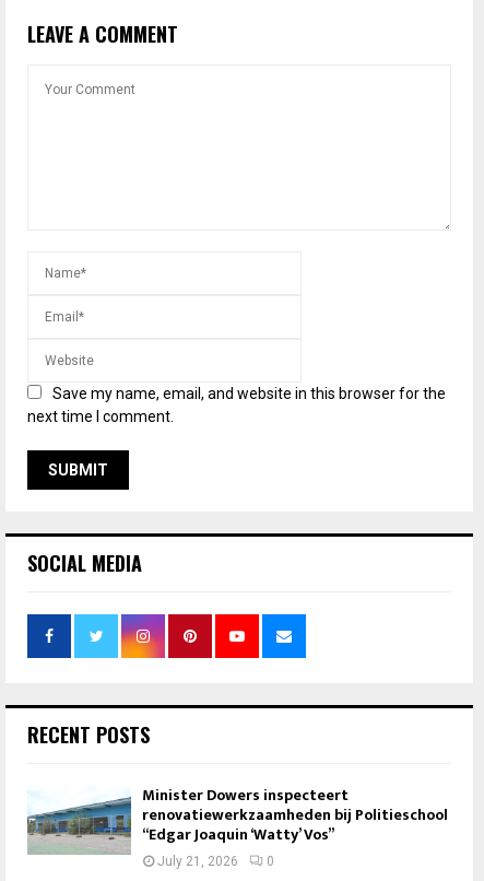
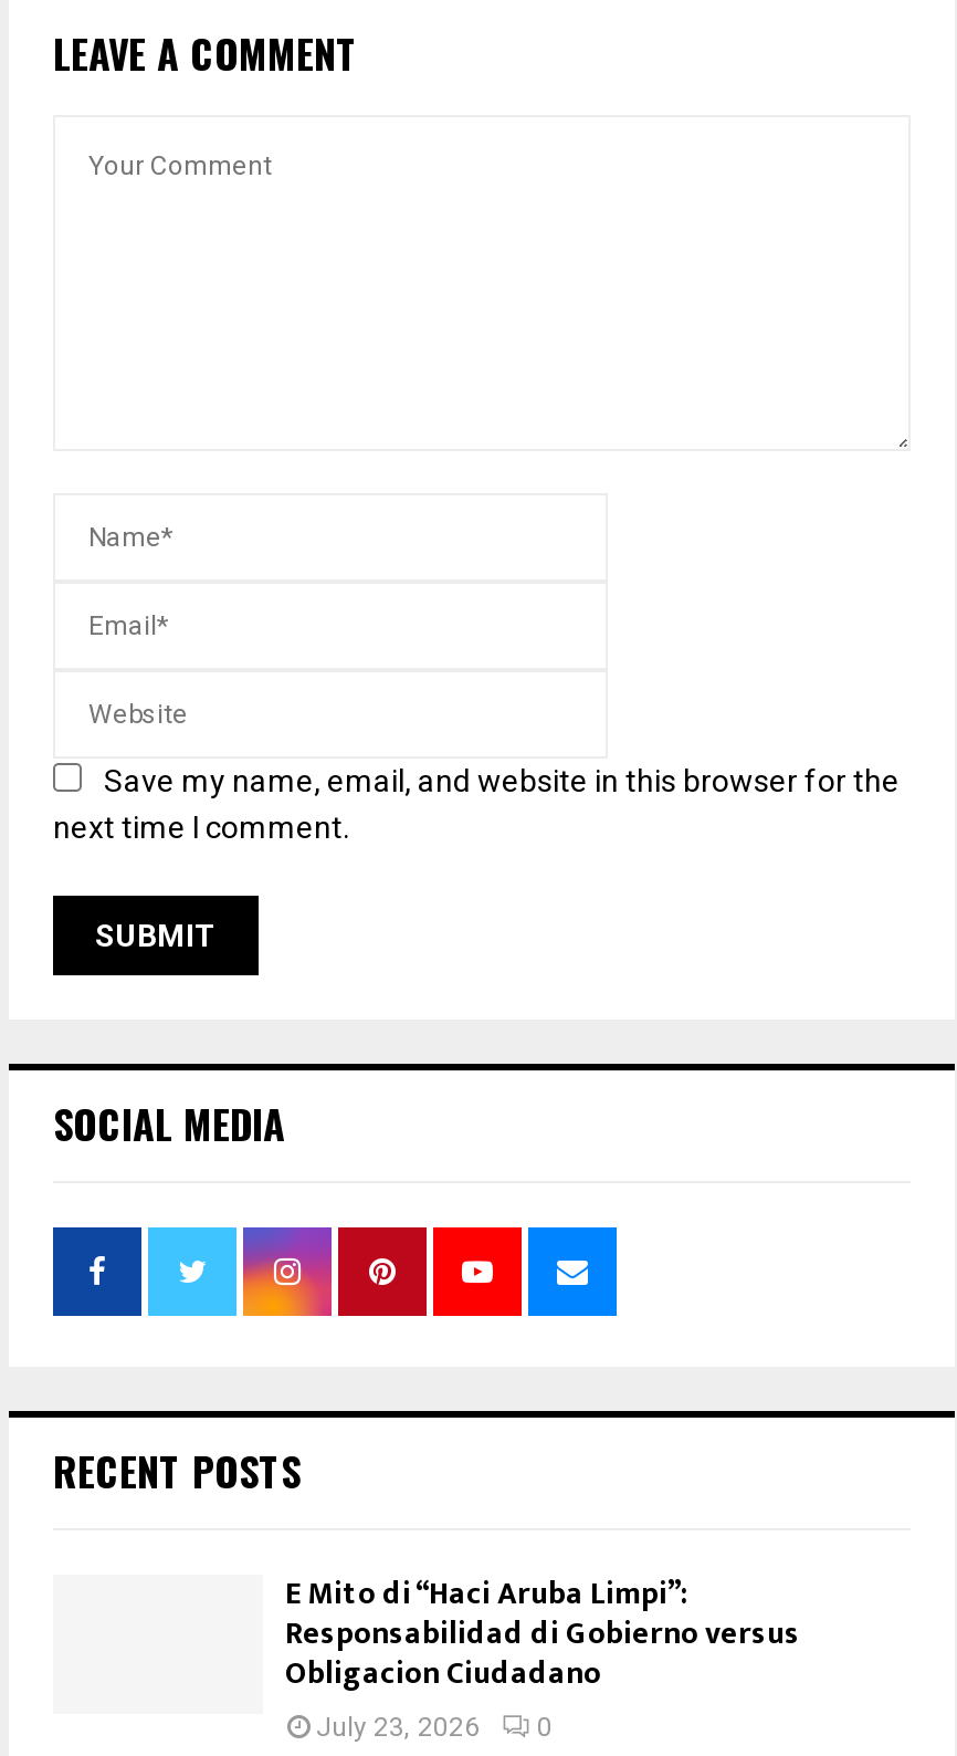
- Minister Dowers inspecteert
- renovatiewerkzaamheden bij Politieschool
- “Edgar Joaquin ‘Watty’ Vos”
- July 21, 2026
+ E Mito di “Haci Aruba Limpi”:
+ Responsabilidad di Gobierno versus
+ Obligacion Ciudadano
+ July 23, 2026

- [image]
